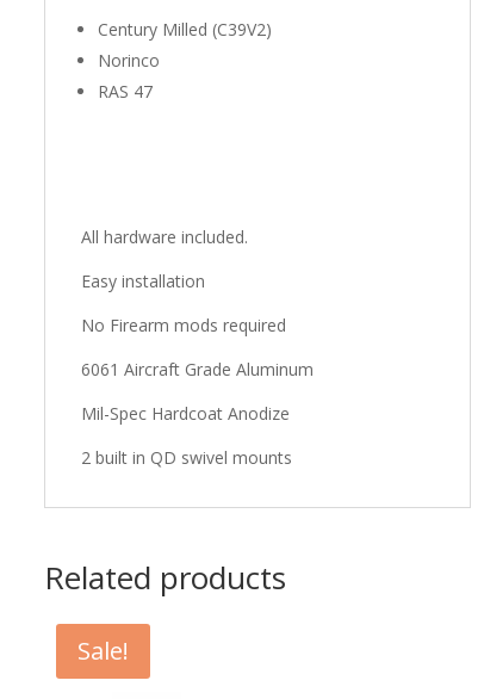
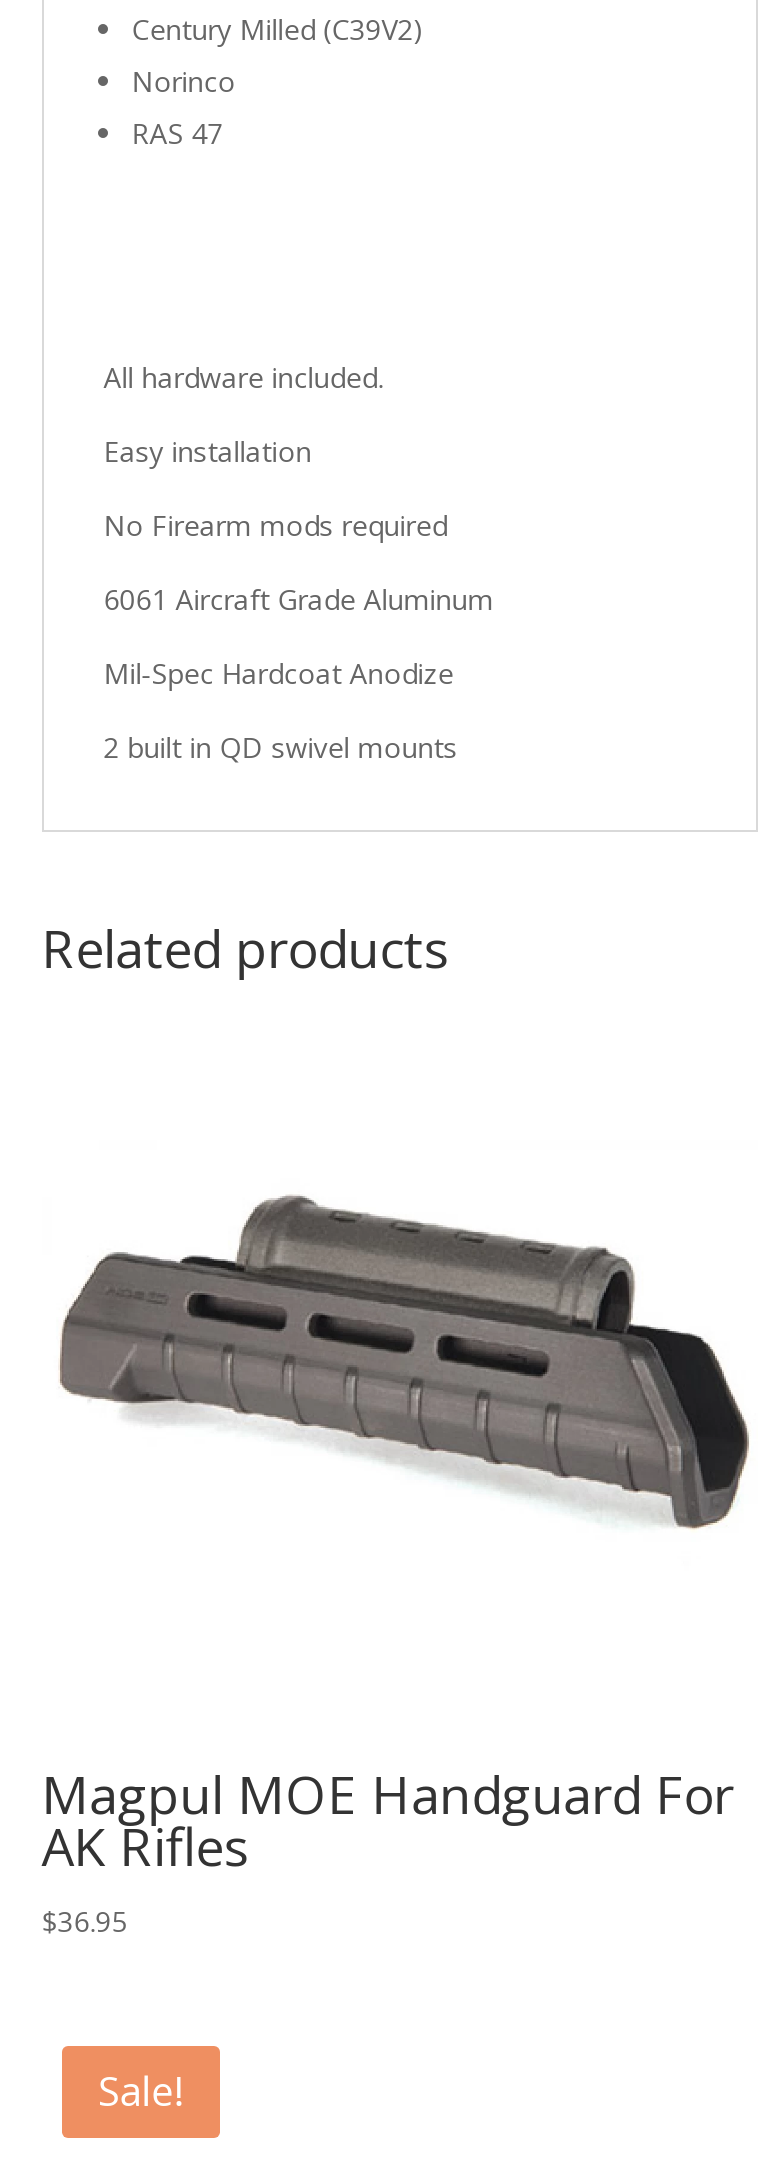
+ Magpul MOE Handguard For
+ AK Rifles
+ $36.95

+ [image]
